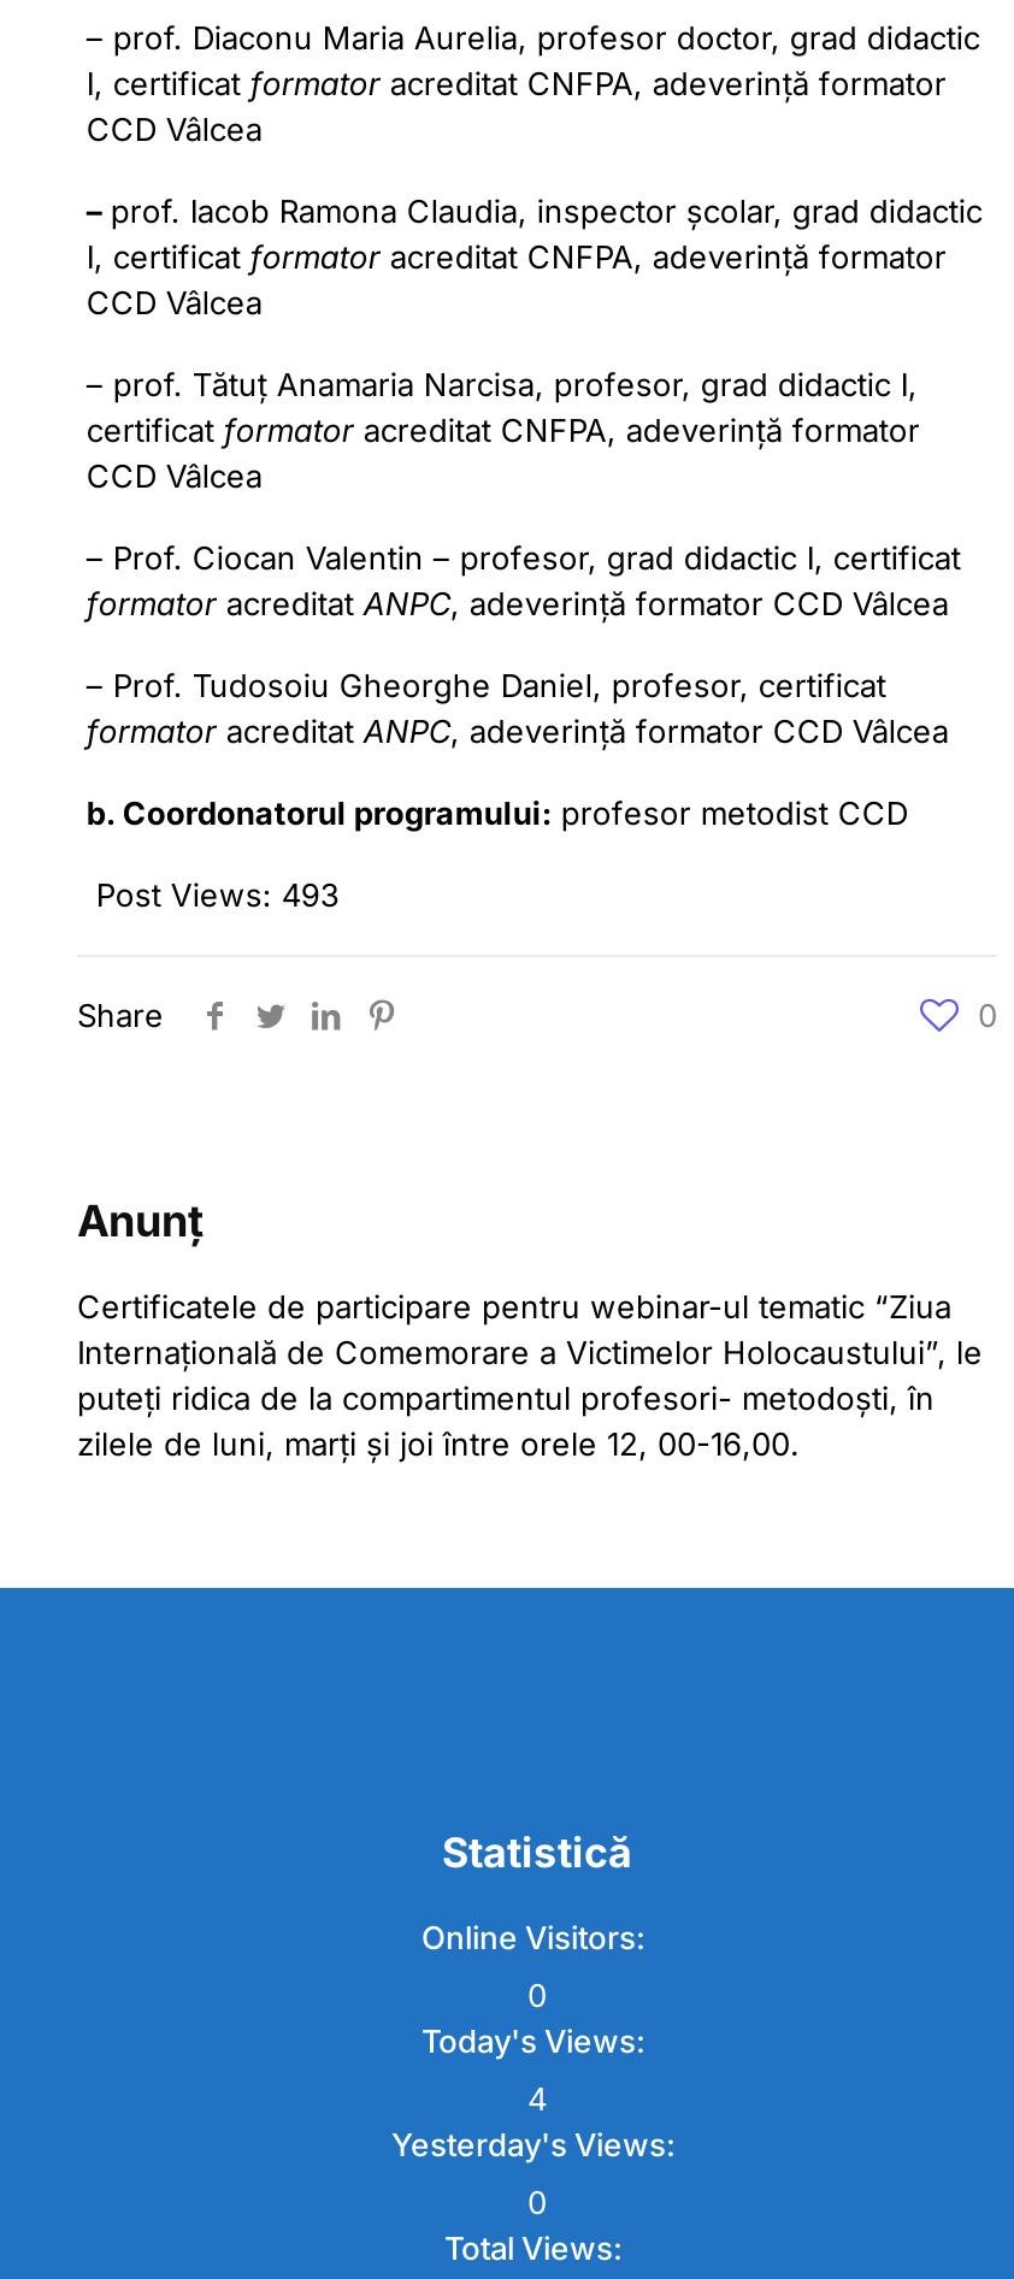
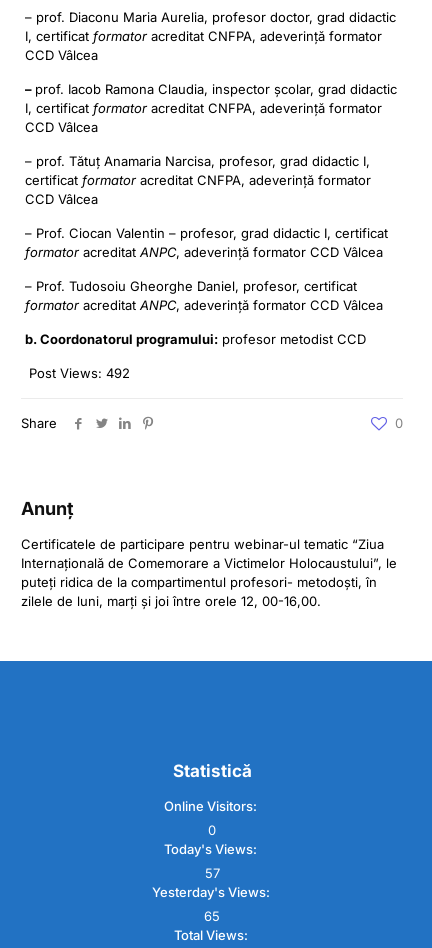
- Post Views: 493
+ Post Views: 492

- 4
+ 57

- 0
+ 65
